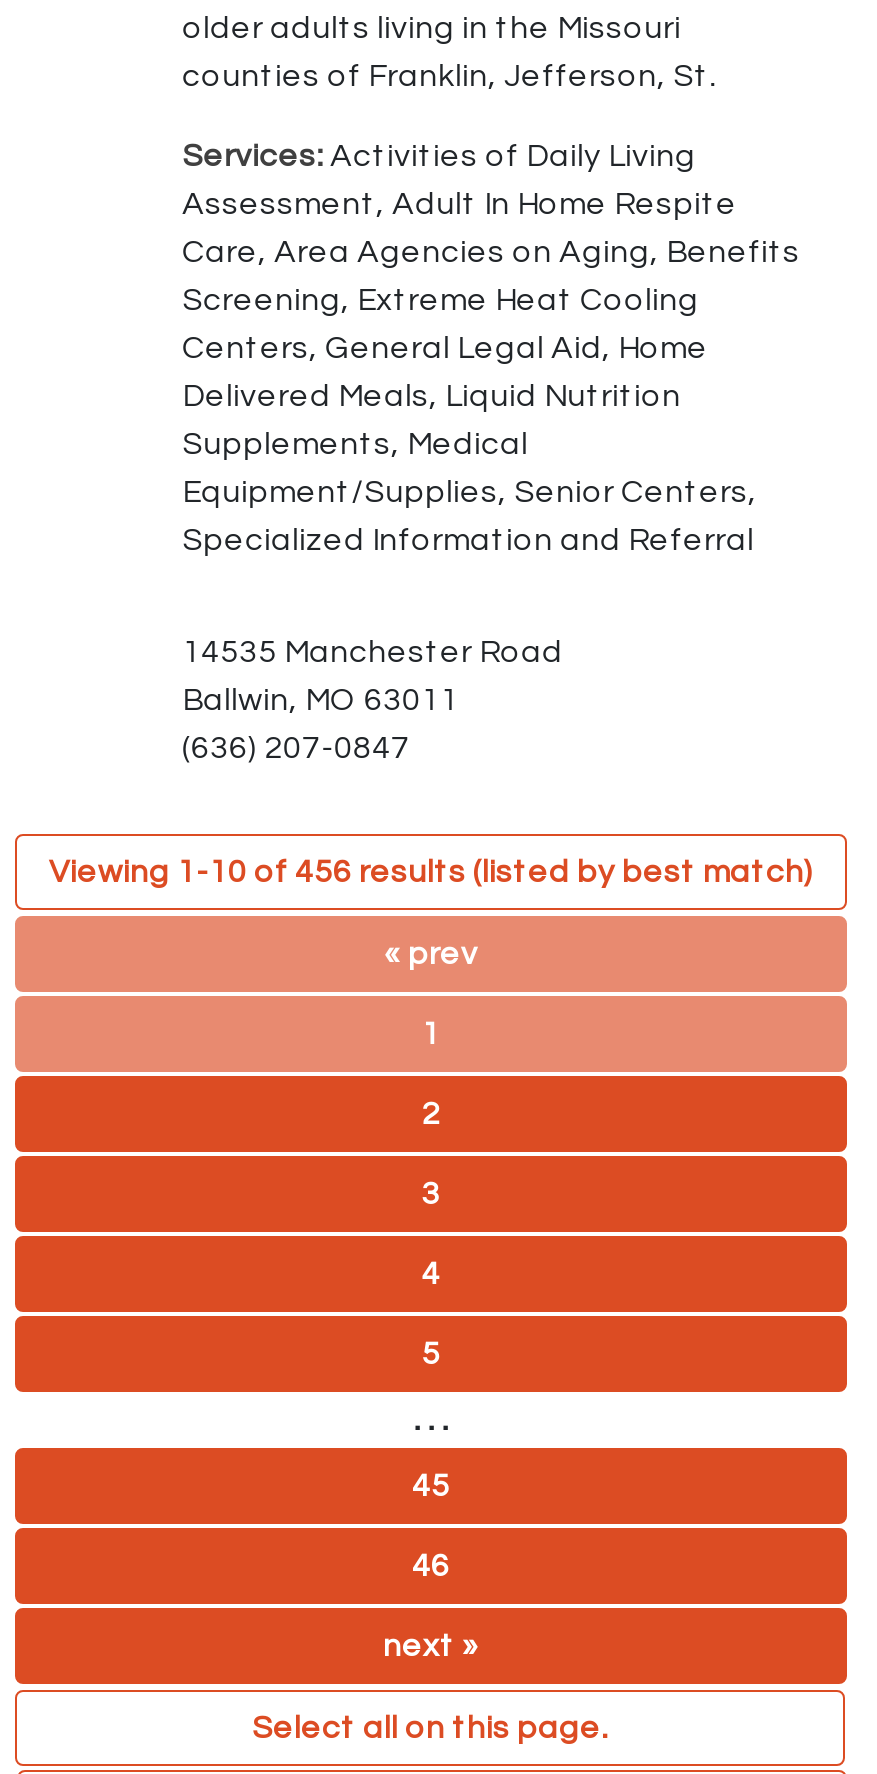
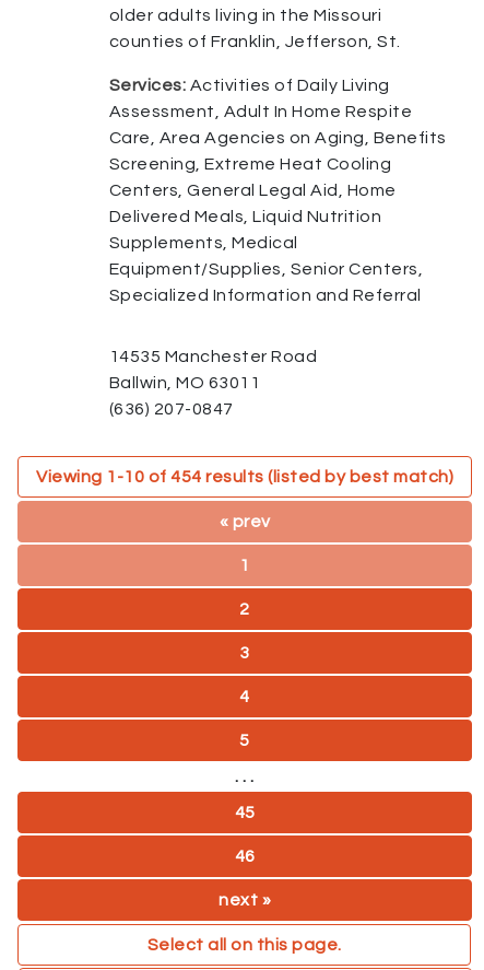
- Viewing 1 - 10 of 456 results (listed by best match)
+ Viewing 1 - 10 of 454 results (listed by best match)
